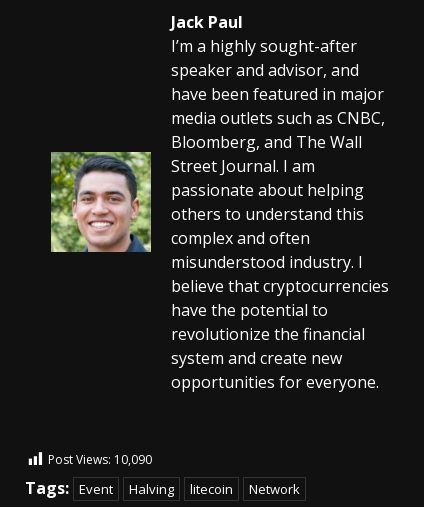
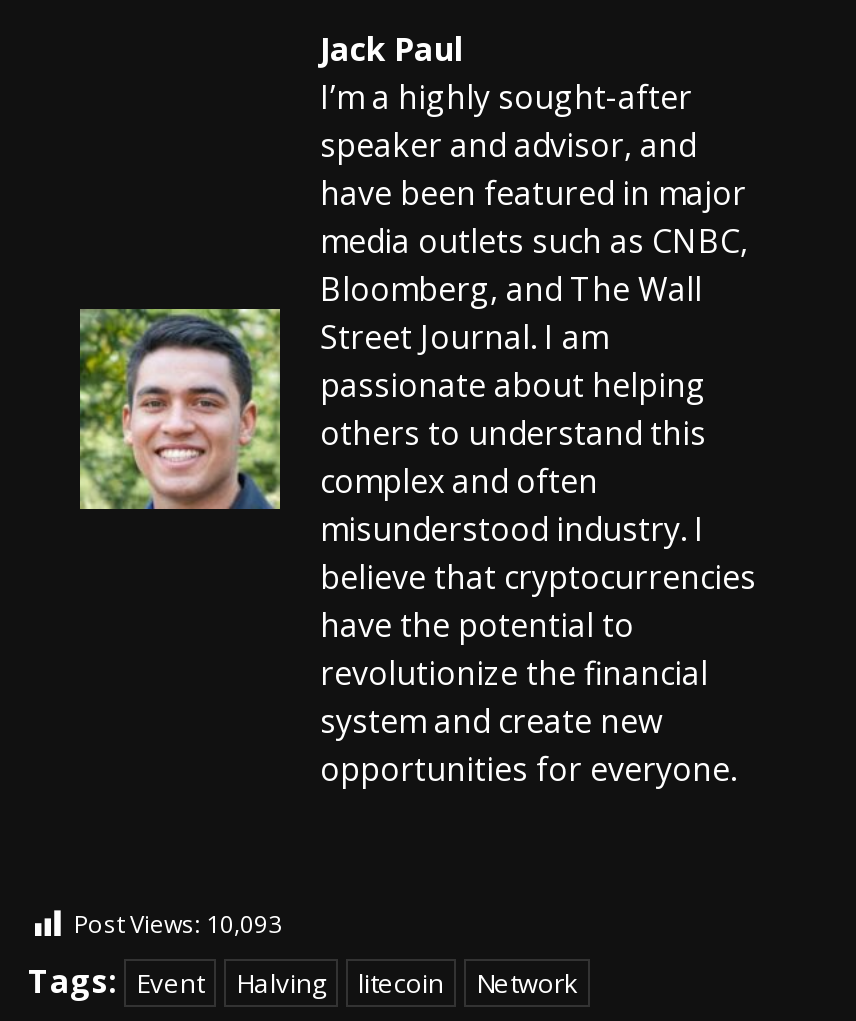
- Post Views: 10,090
+ Post Views: 10,093
